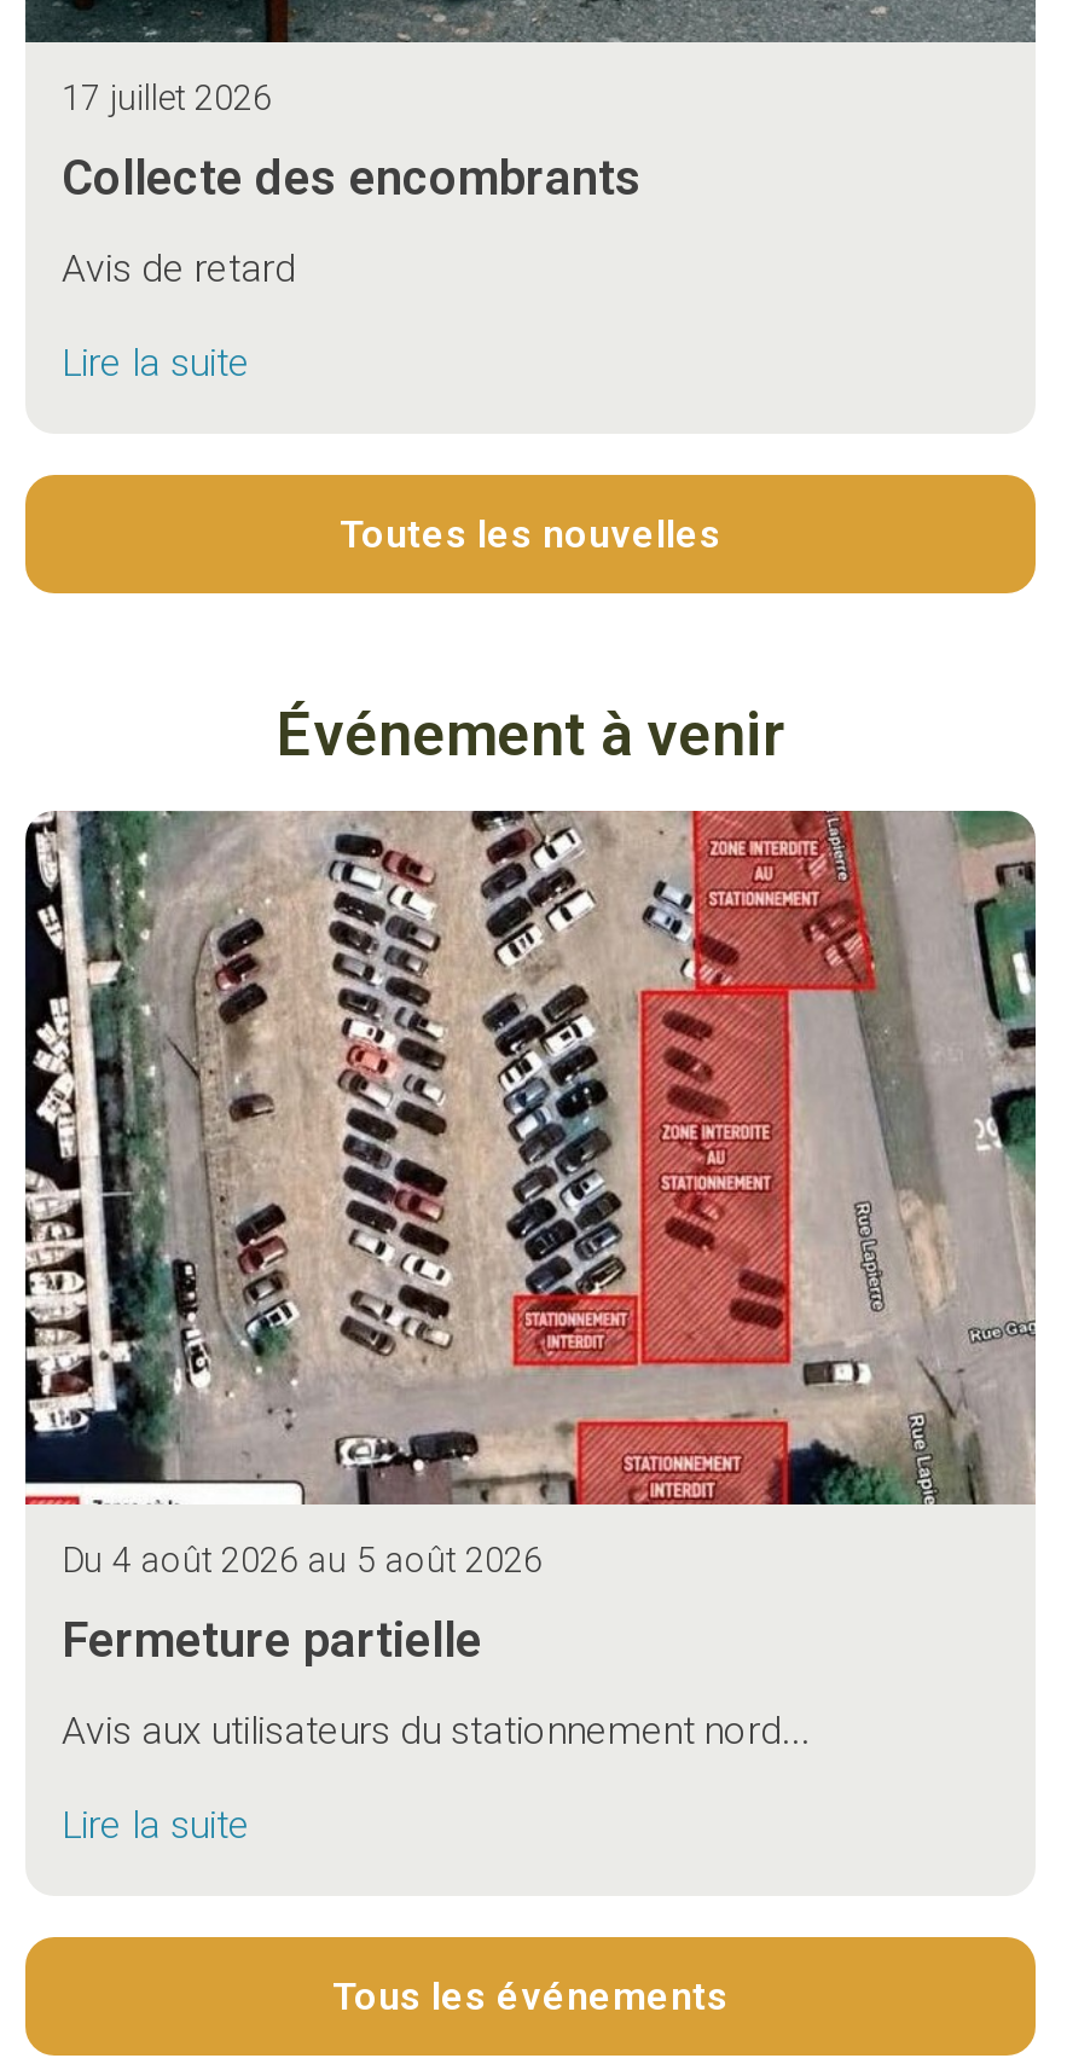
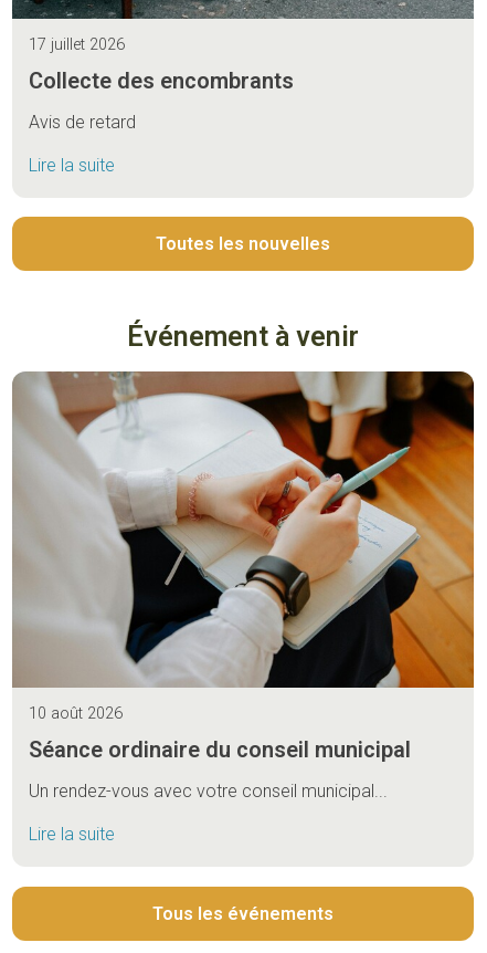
- [image]
- Du 4 août 2026 au 5 août 2026
+ [image]
+ 10 août 2026

- Fermeture partielle
+ Séance ordinaire du conseil municipal

- Avis aux utilisateurs du stationnement nord...
+ Un rendez-vous avec votre conseil municipal...
